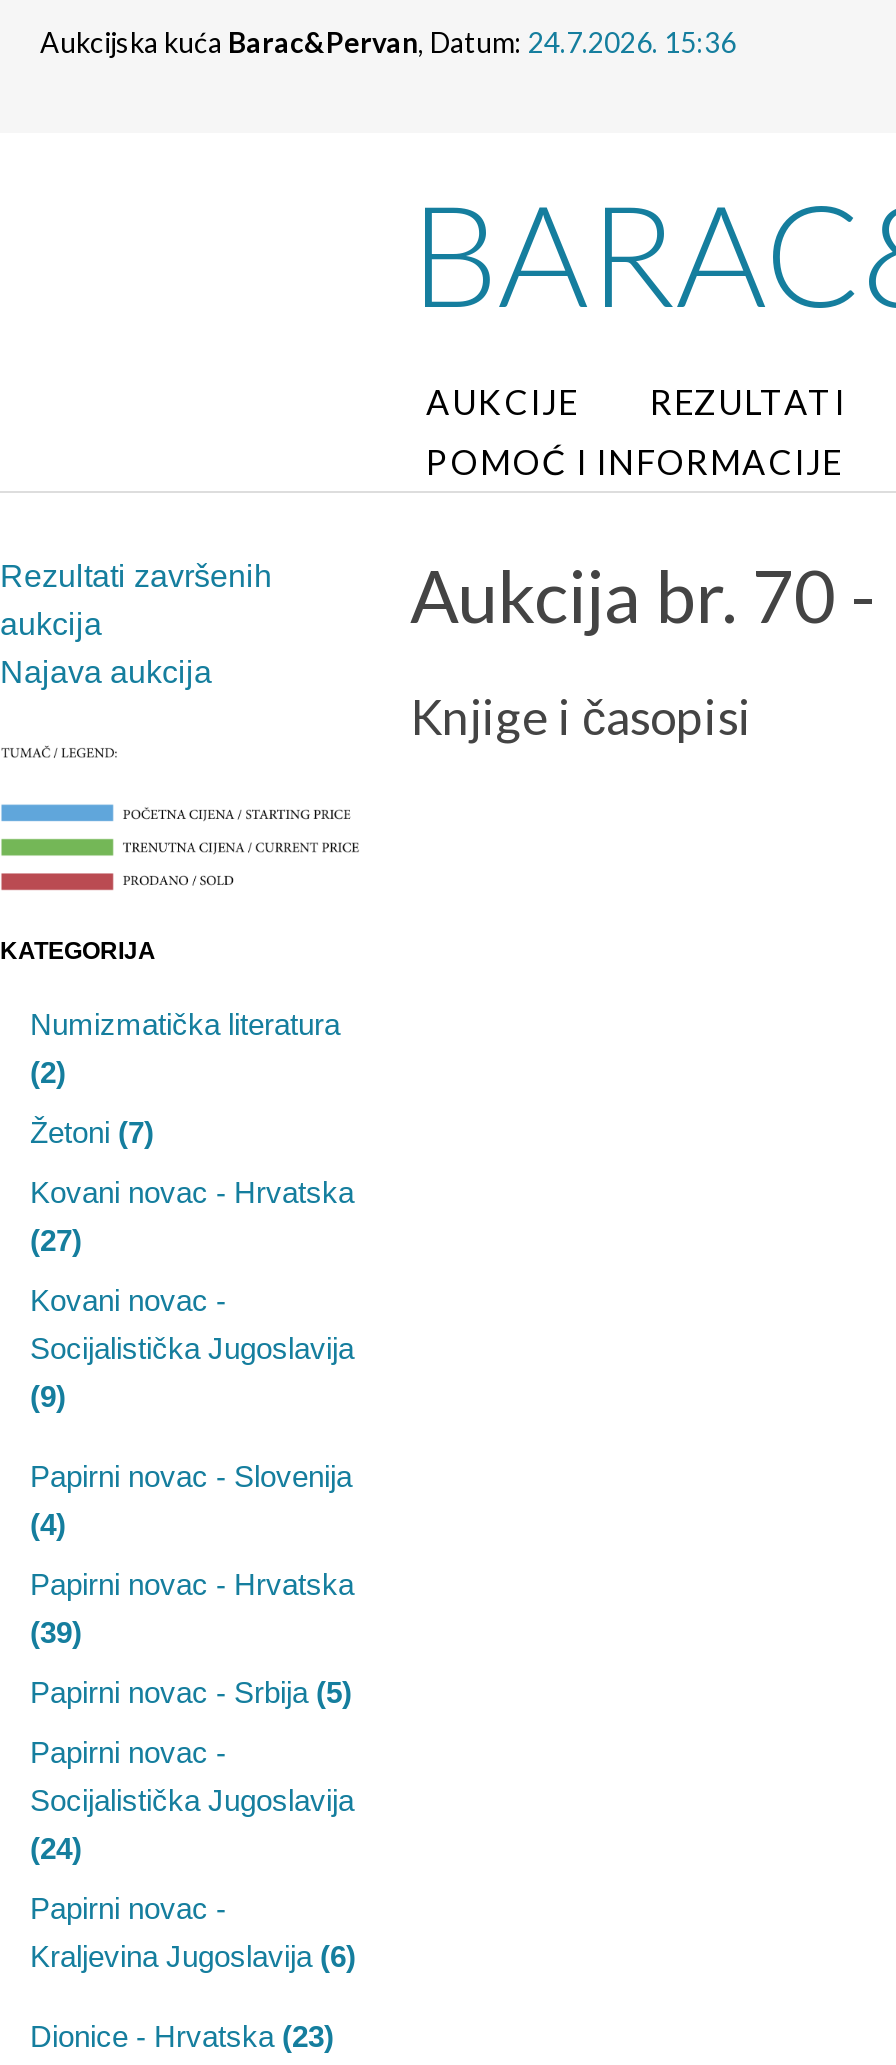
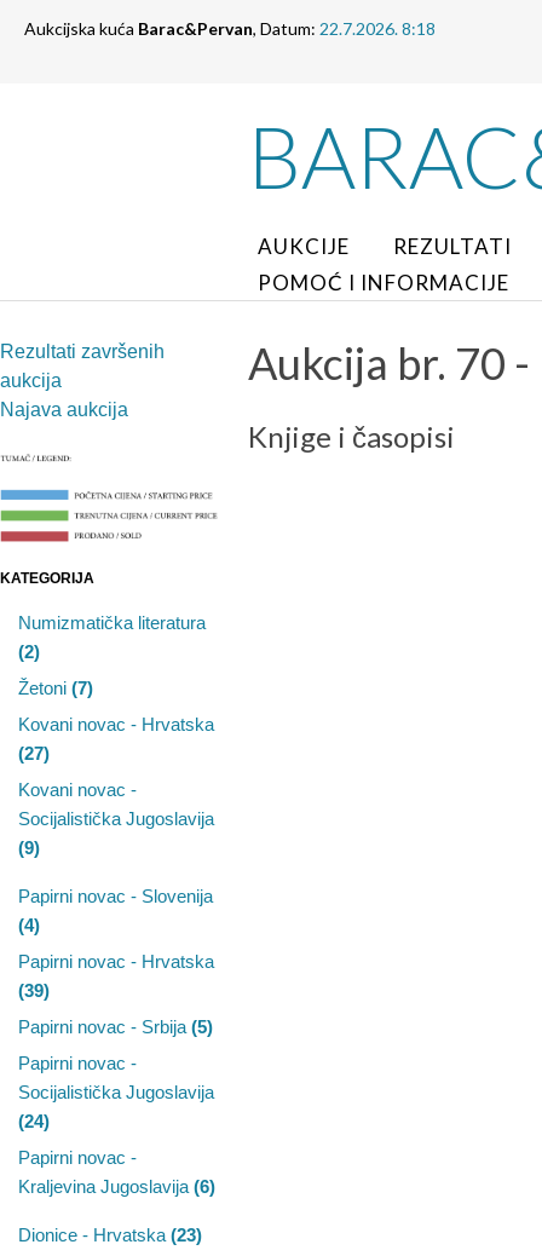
- Aukcijska kuća Barac&Pervan, Datum: 24.7.2026. 15:36
+ Aukcijska kuća Barac&Pervan, Datum: 22.7.2026. 8:18
